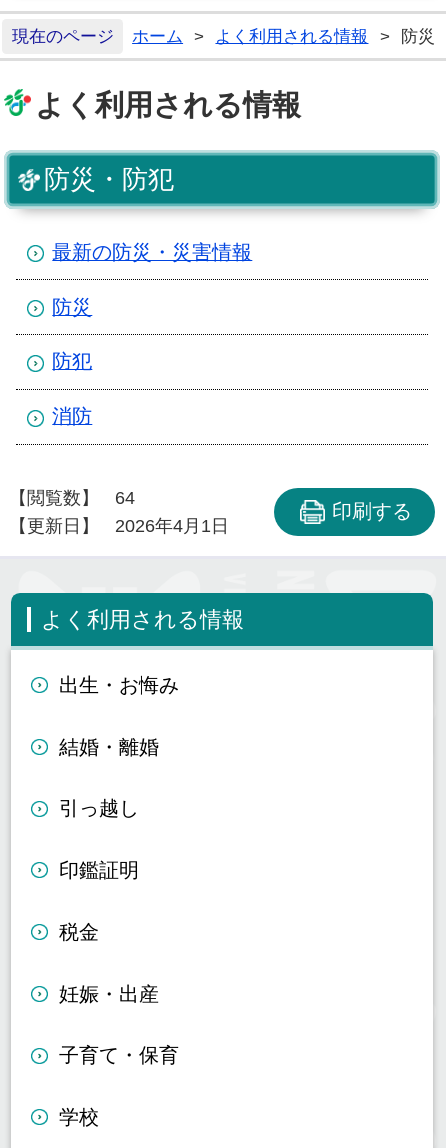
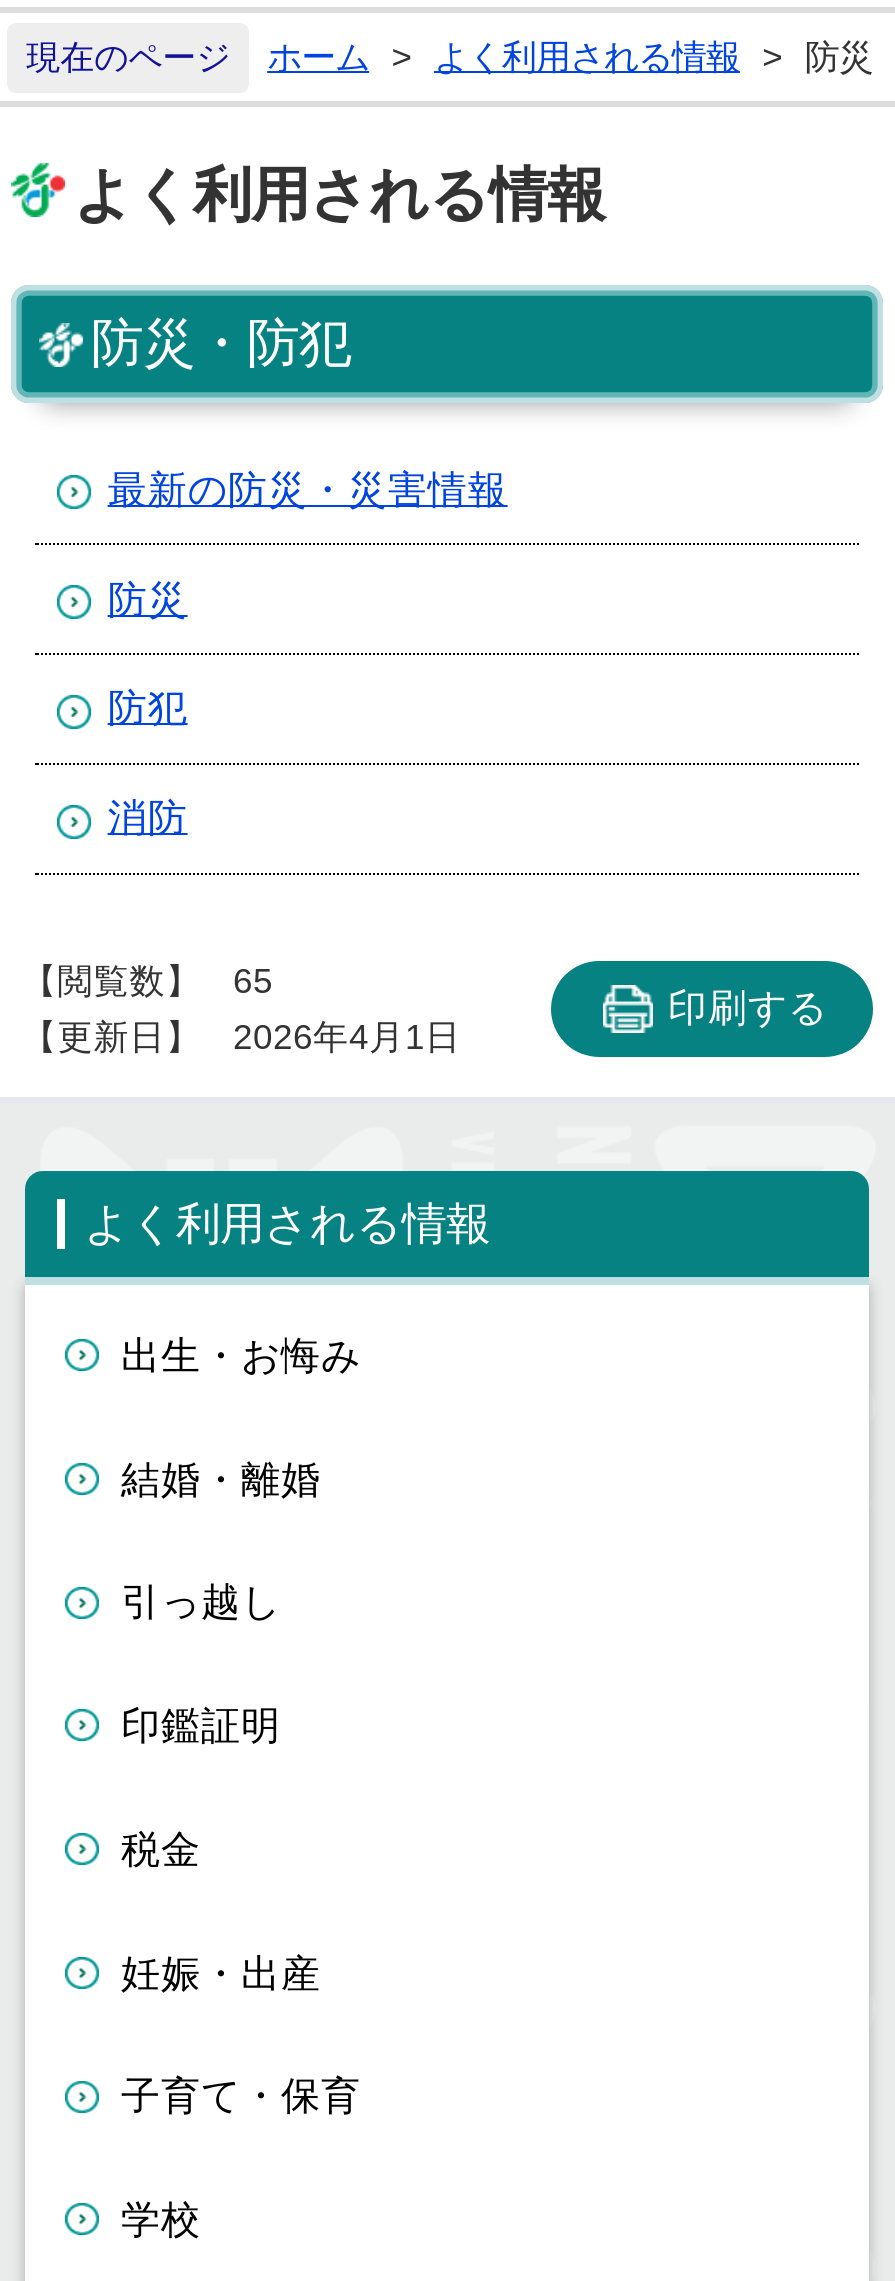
- 【閲覧数】 64
+ 【閲覧数】 65
